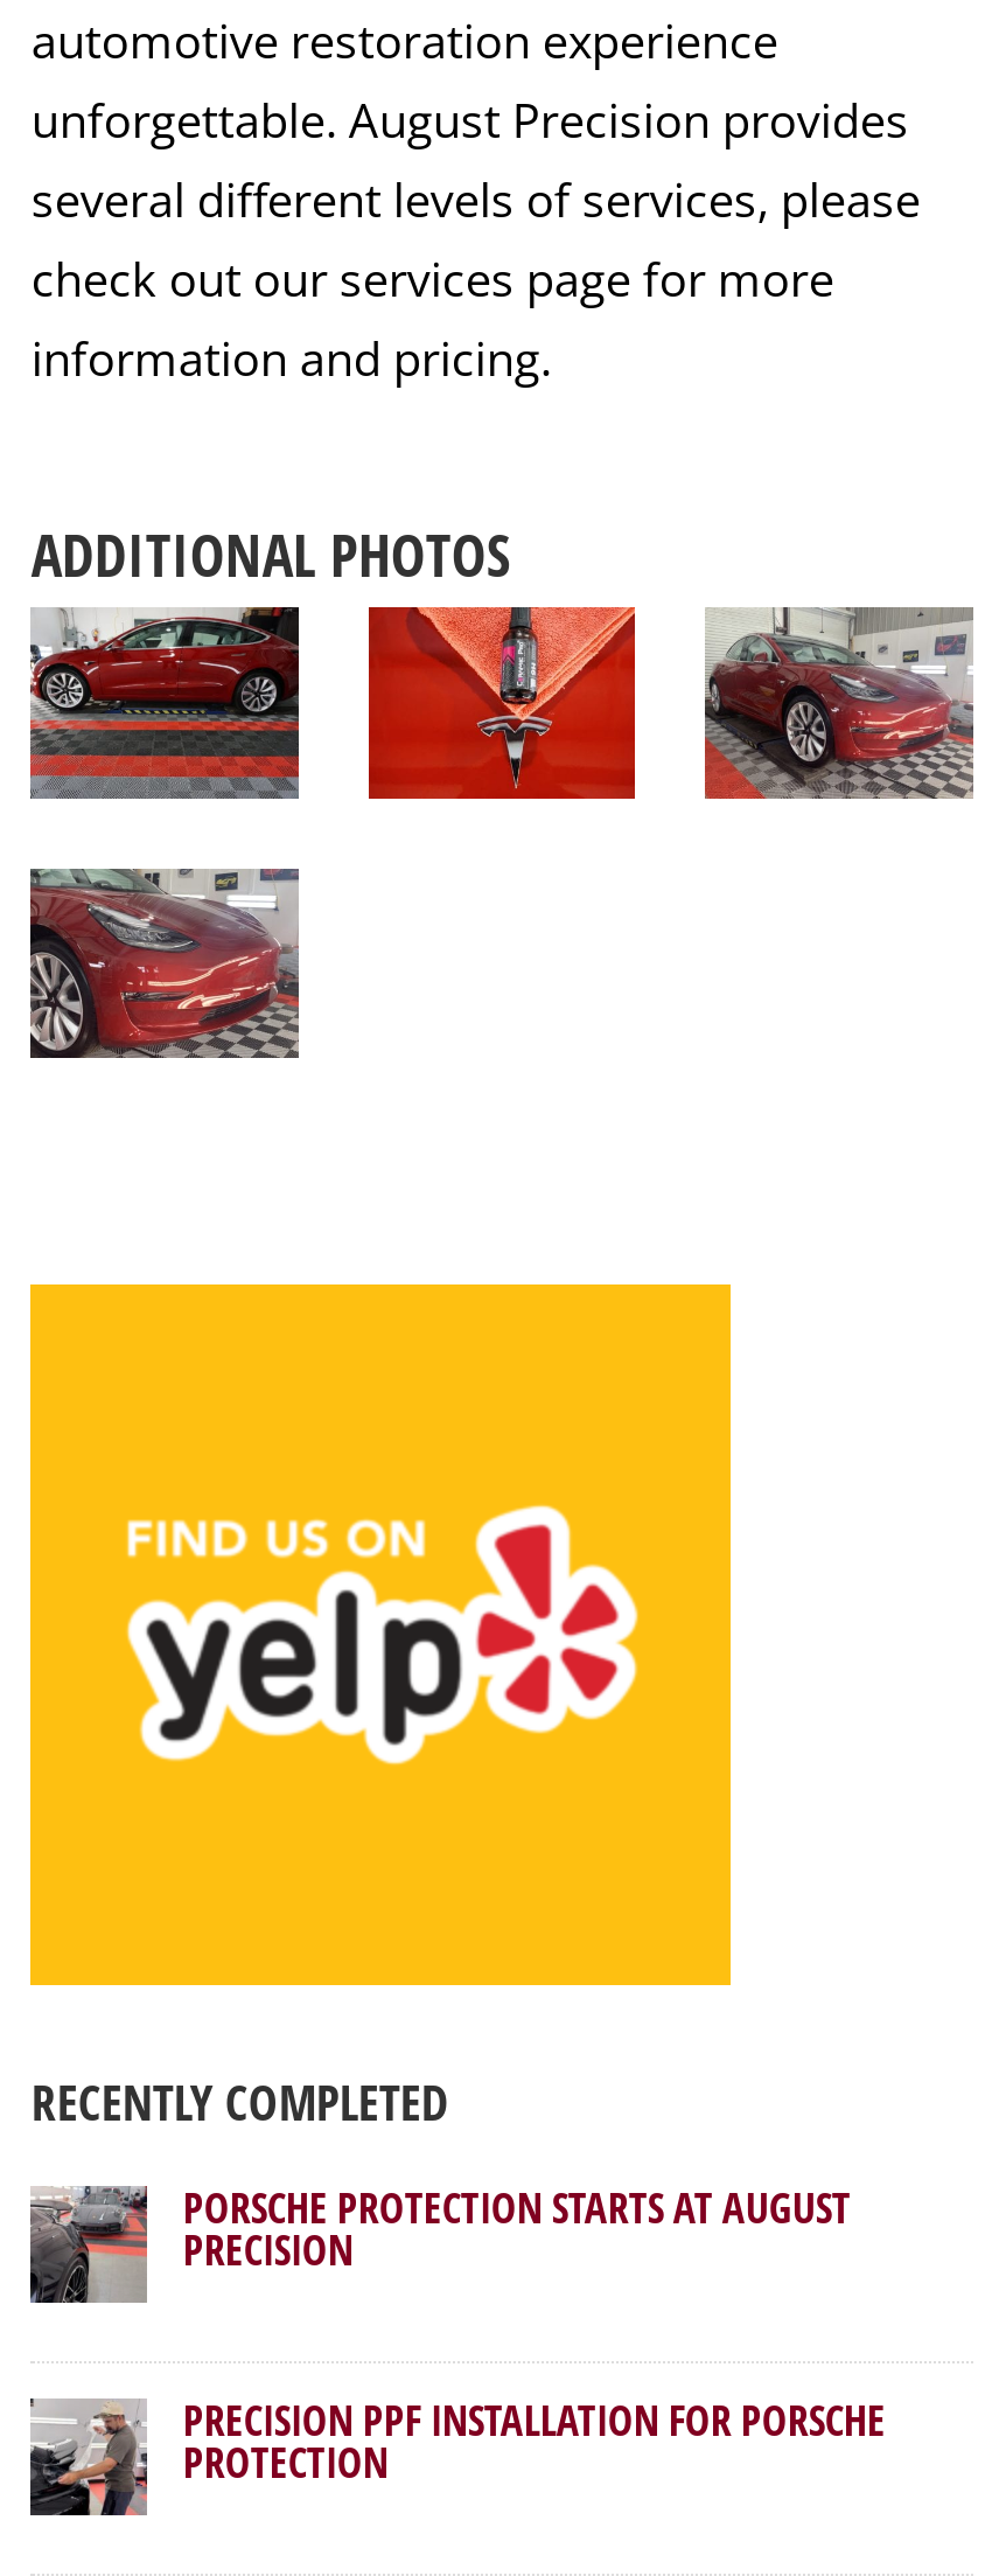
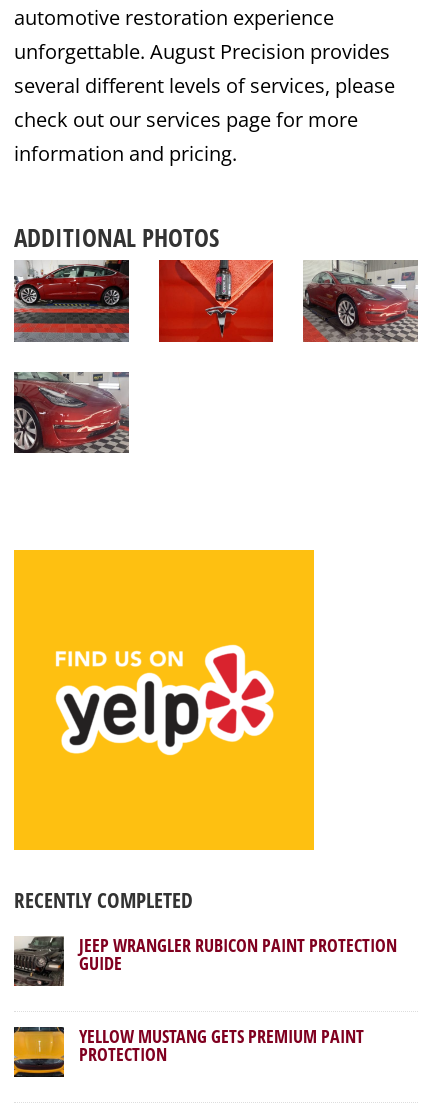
- [image]
- PORSCHE PROTECTION STARTS AT AUGUST
- PRECISION
+ [image]
+ JEEP WRANGLER RUBICON PAINT PROTECTION
+ GUIDE

- [image]
- PRECISION PPF INSTALLATION FOR PORSCHE
+ [image]
+ YELLOW MUSTANG GETS PREMIUM PAINT
